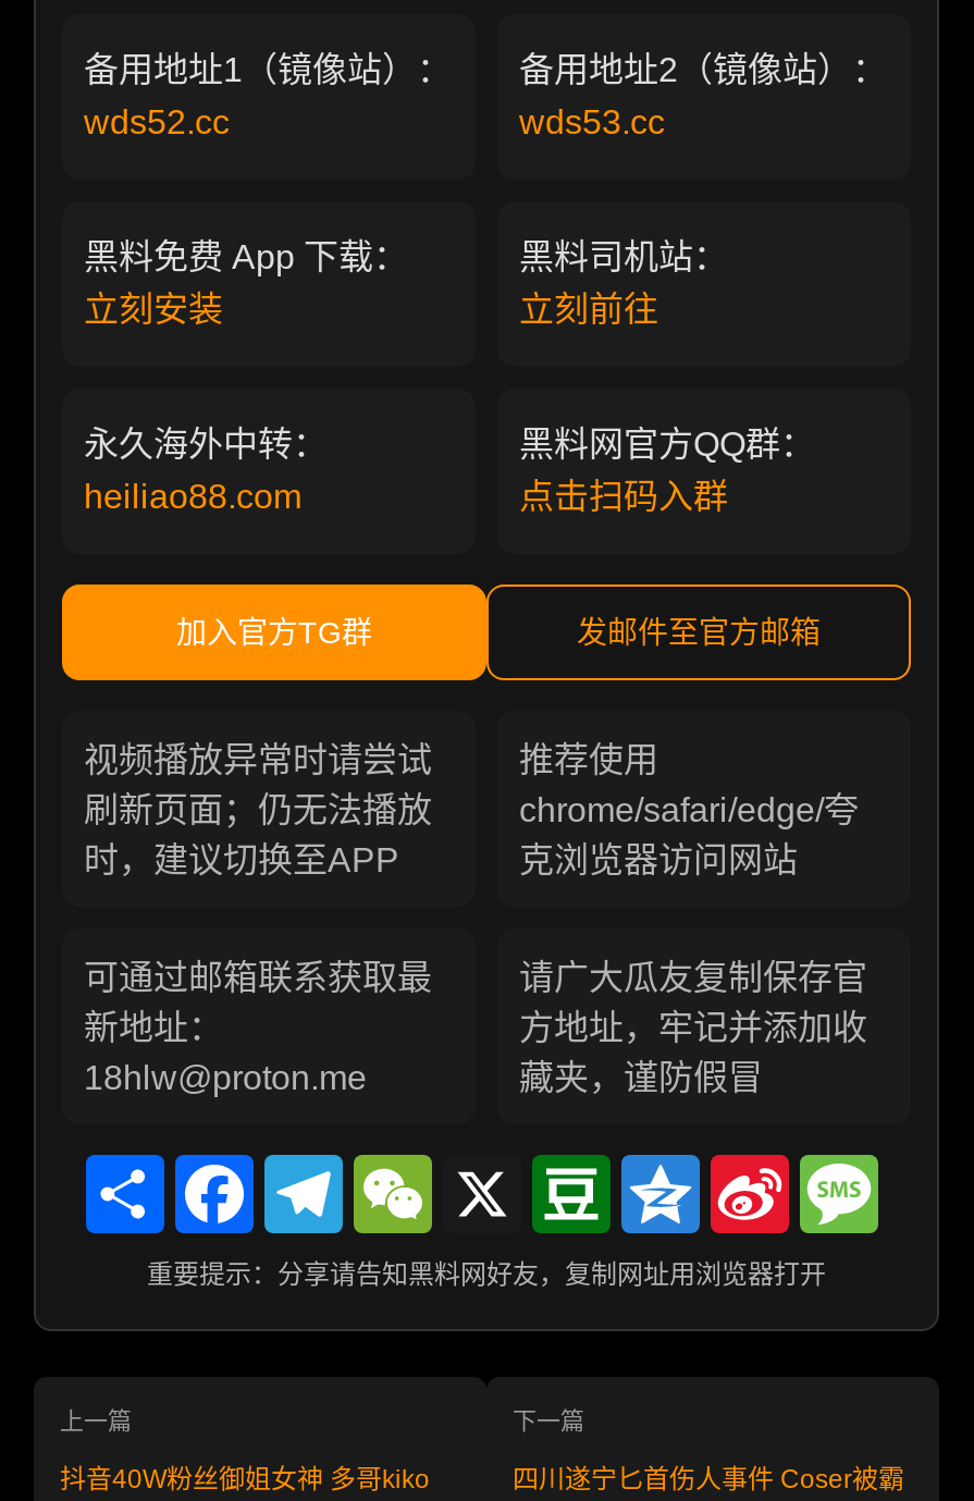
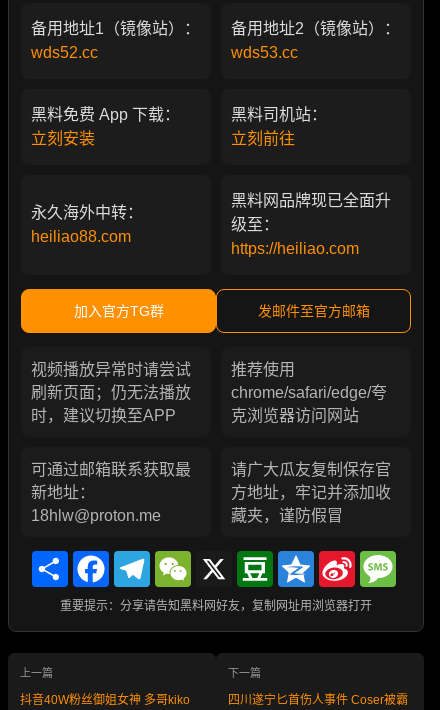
- 黑料网官方QQ群：
- 点击扫码入群
+ 黑料网品牌现已全面升
+ 级至：
+ https://heiliao.com
